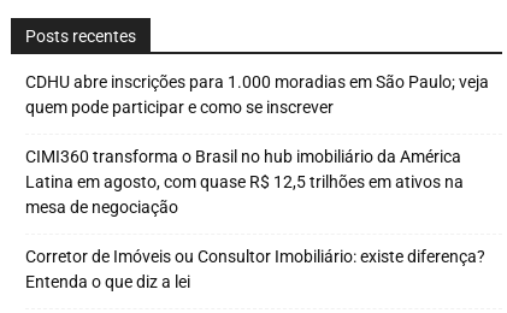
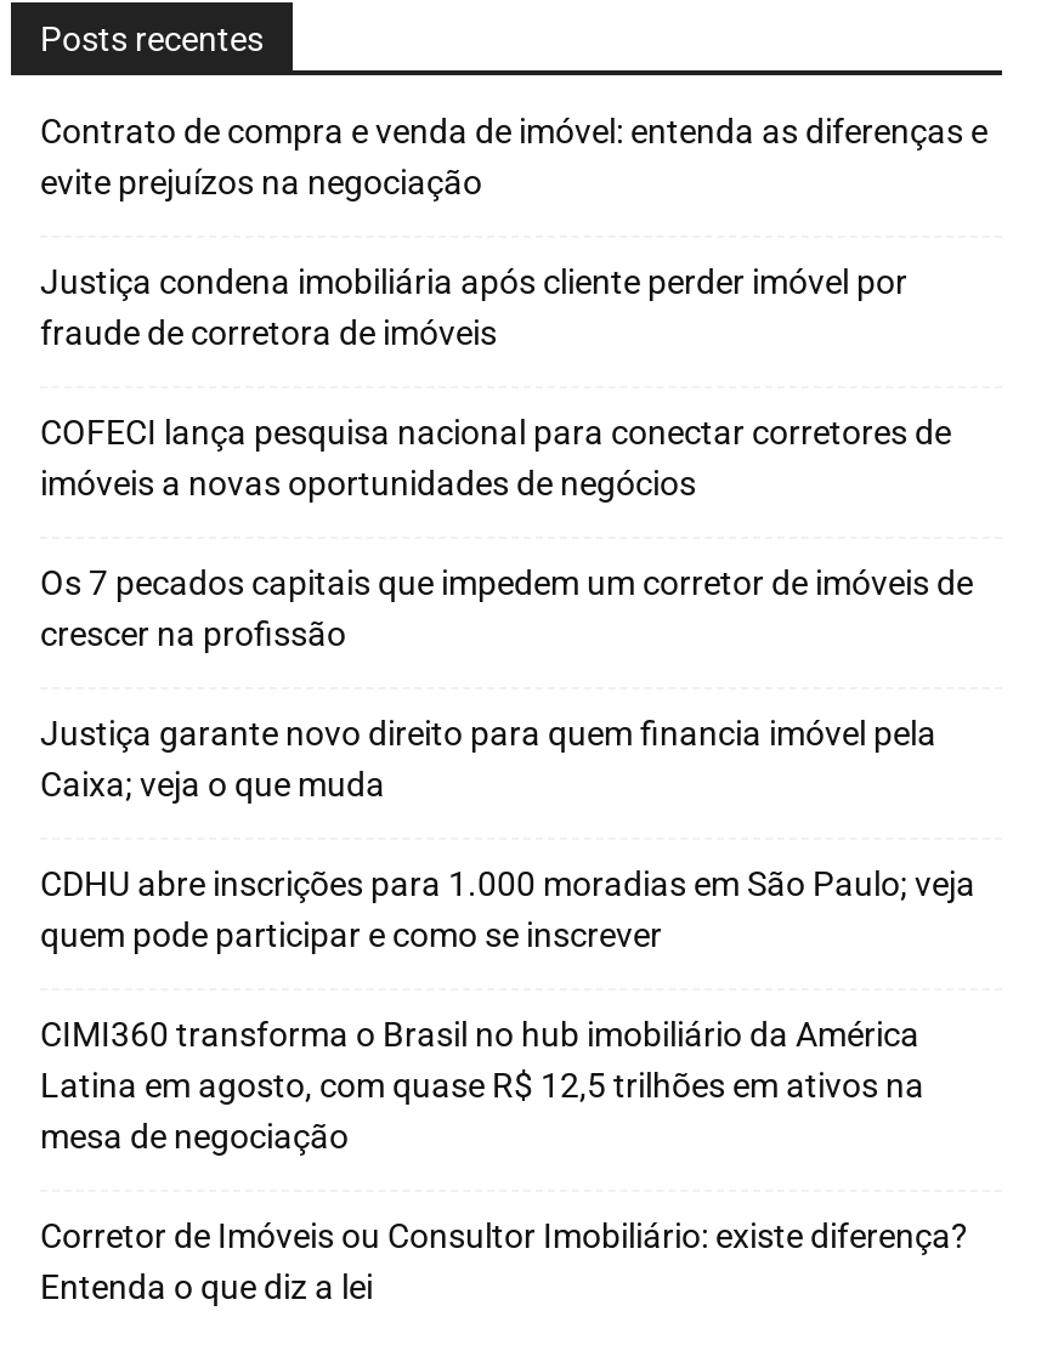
+ Contrato de compra e venda de imóvel: entenda as diferenças e
+ evite prejuízos na negociação
+ Justiça condena imobiliária após cliente perder imóvel por
+ fraude de corretora de imóveis
+ COFECI lança pesquisa nacional para conectar corretores de
+ imóveis a novas oportunidades de negócios
+ Os 7 pecados capitais que impedem um corretor de imóveis de
+ crescer na profissão
+ Justiça garante novo direito para quem financia imóvel pela
+ Caixa; veja o que muda
